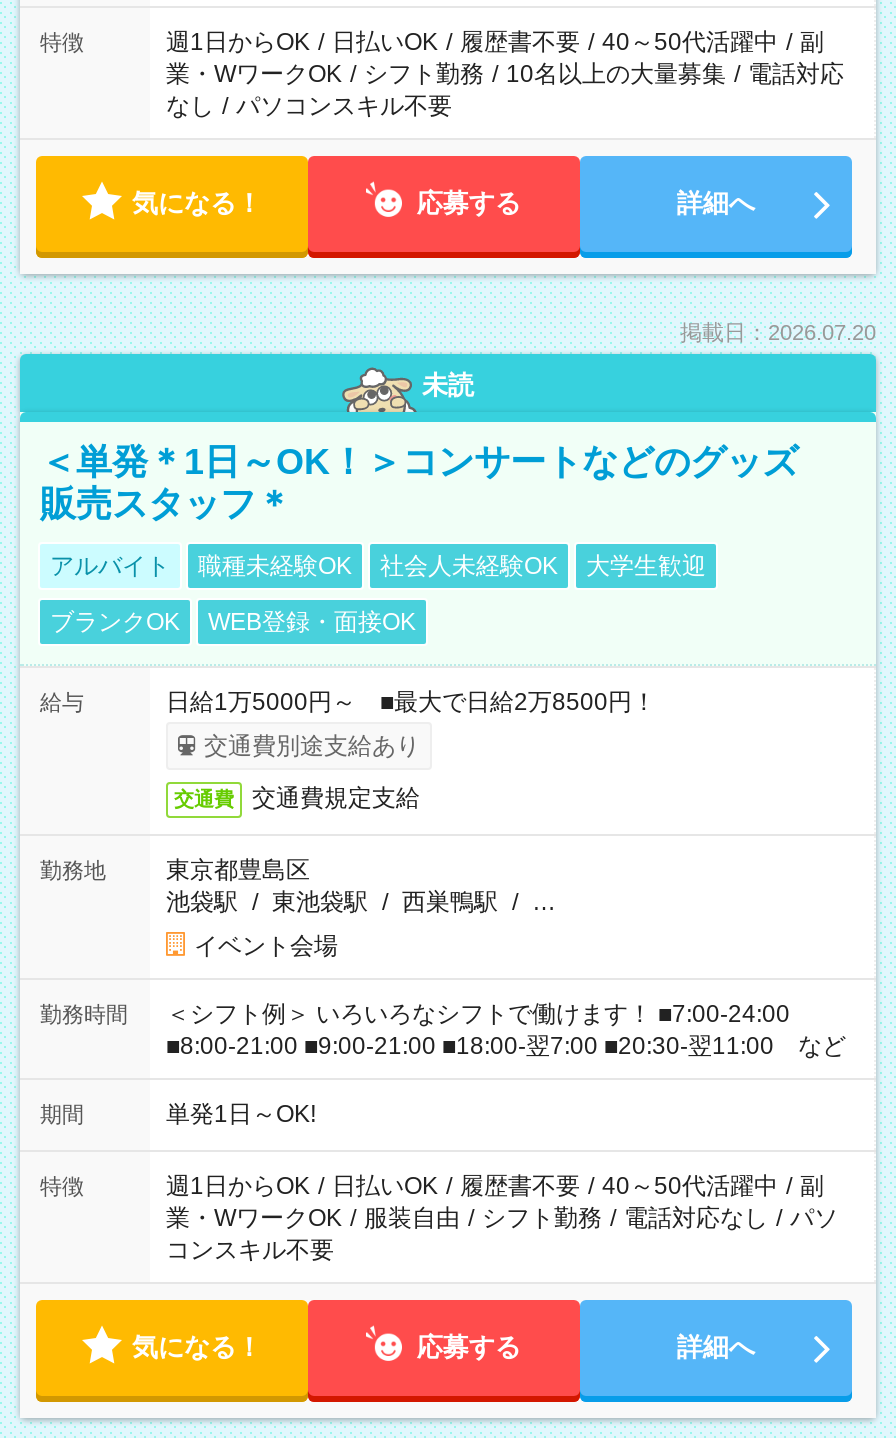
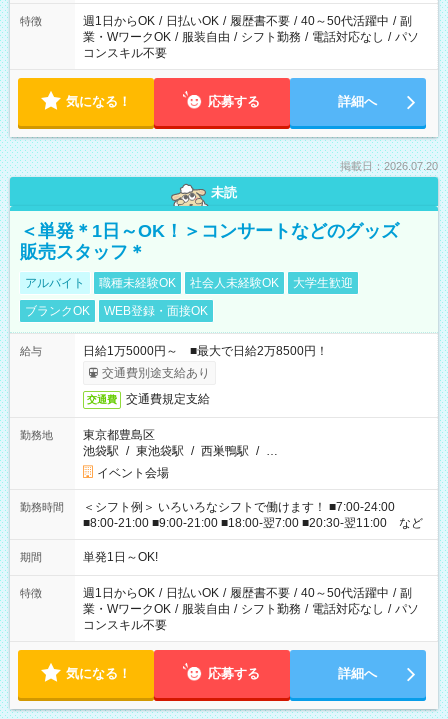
- 業・WワークOK / シフト勤務 / 10名以上の大量募集 / 電話対応
- なし / パソコンスキル不要
+ 業・WワークOK / 服装自由 / シフト勤務 / 電話対応なし / パソ
+ コンスキル不要
